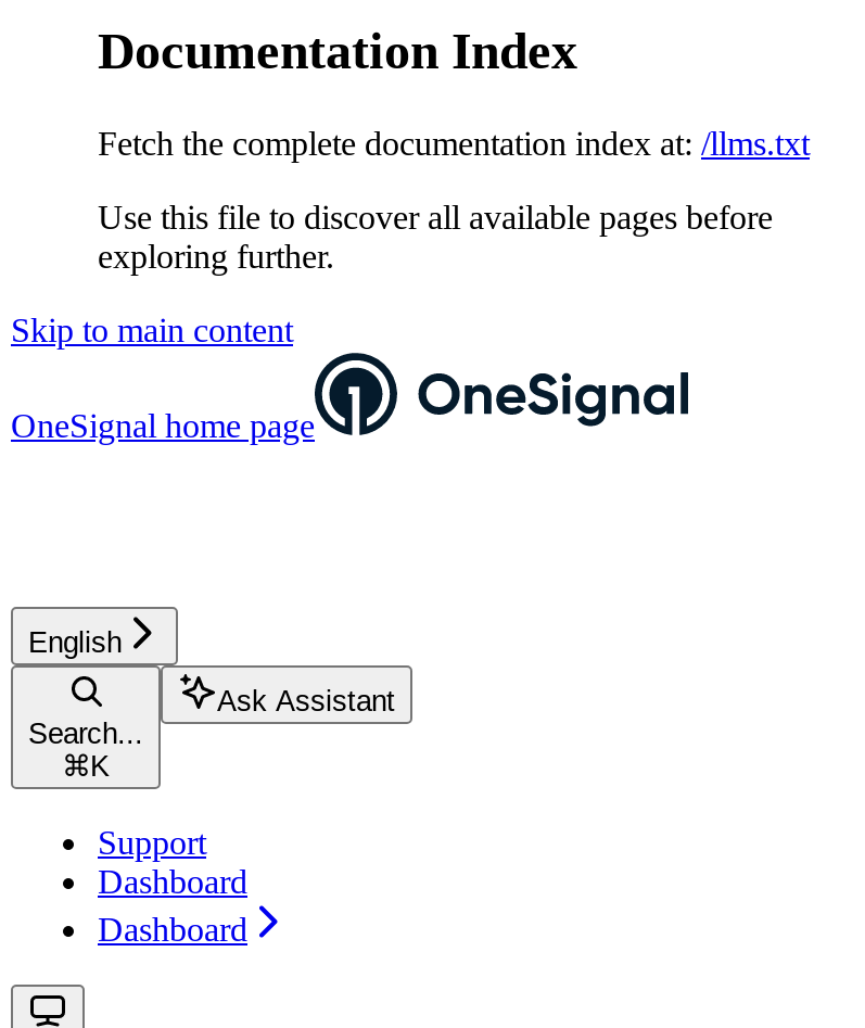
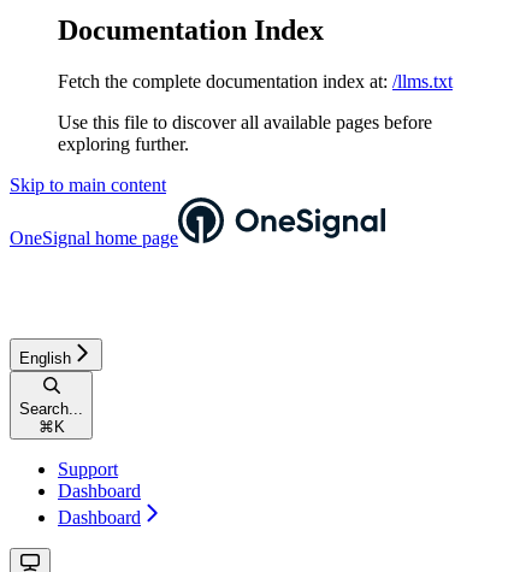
- Ask Assistant
